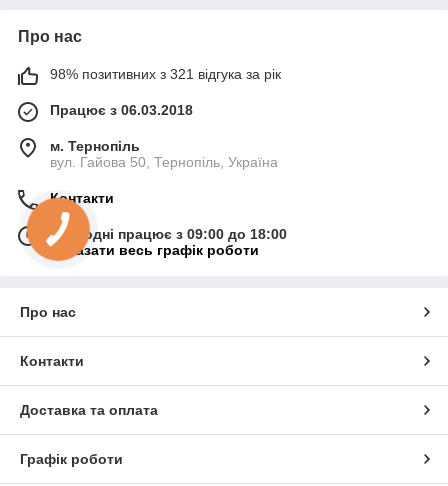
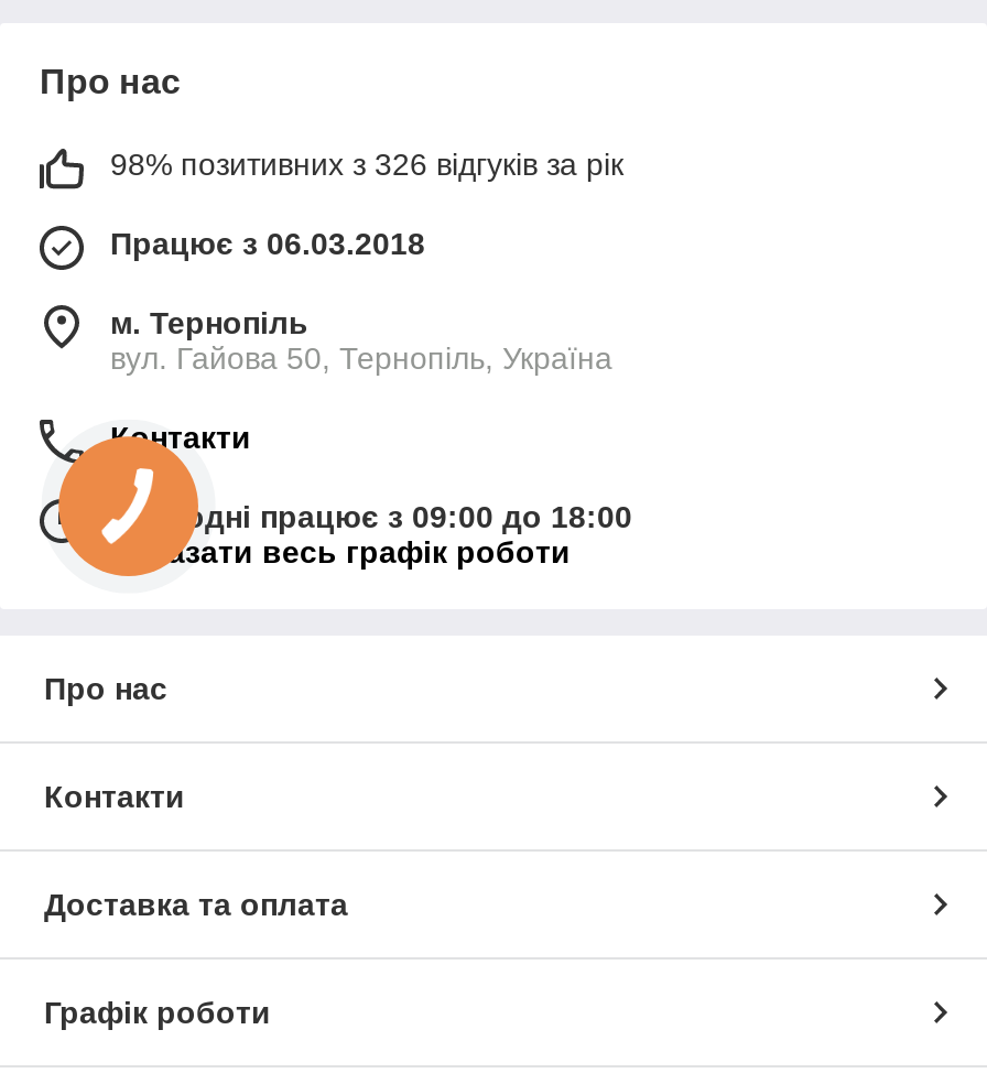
- 98% позитивних з 321 відгука за рік
+ 98% позитивних з 326 відгуків за рік
